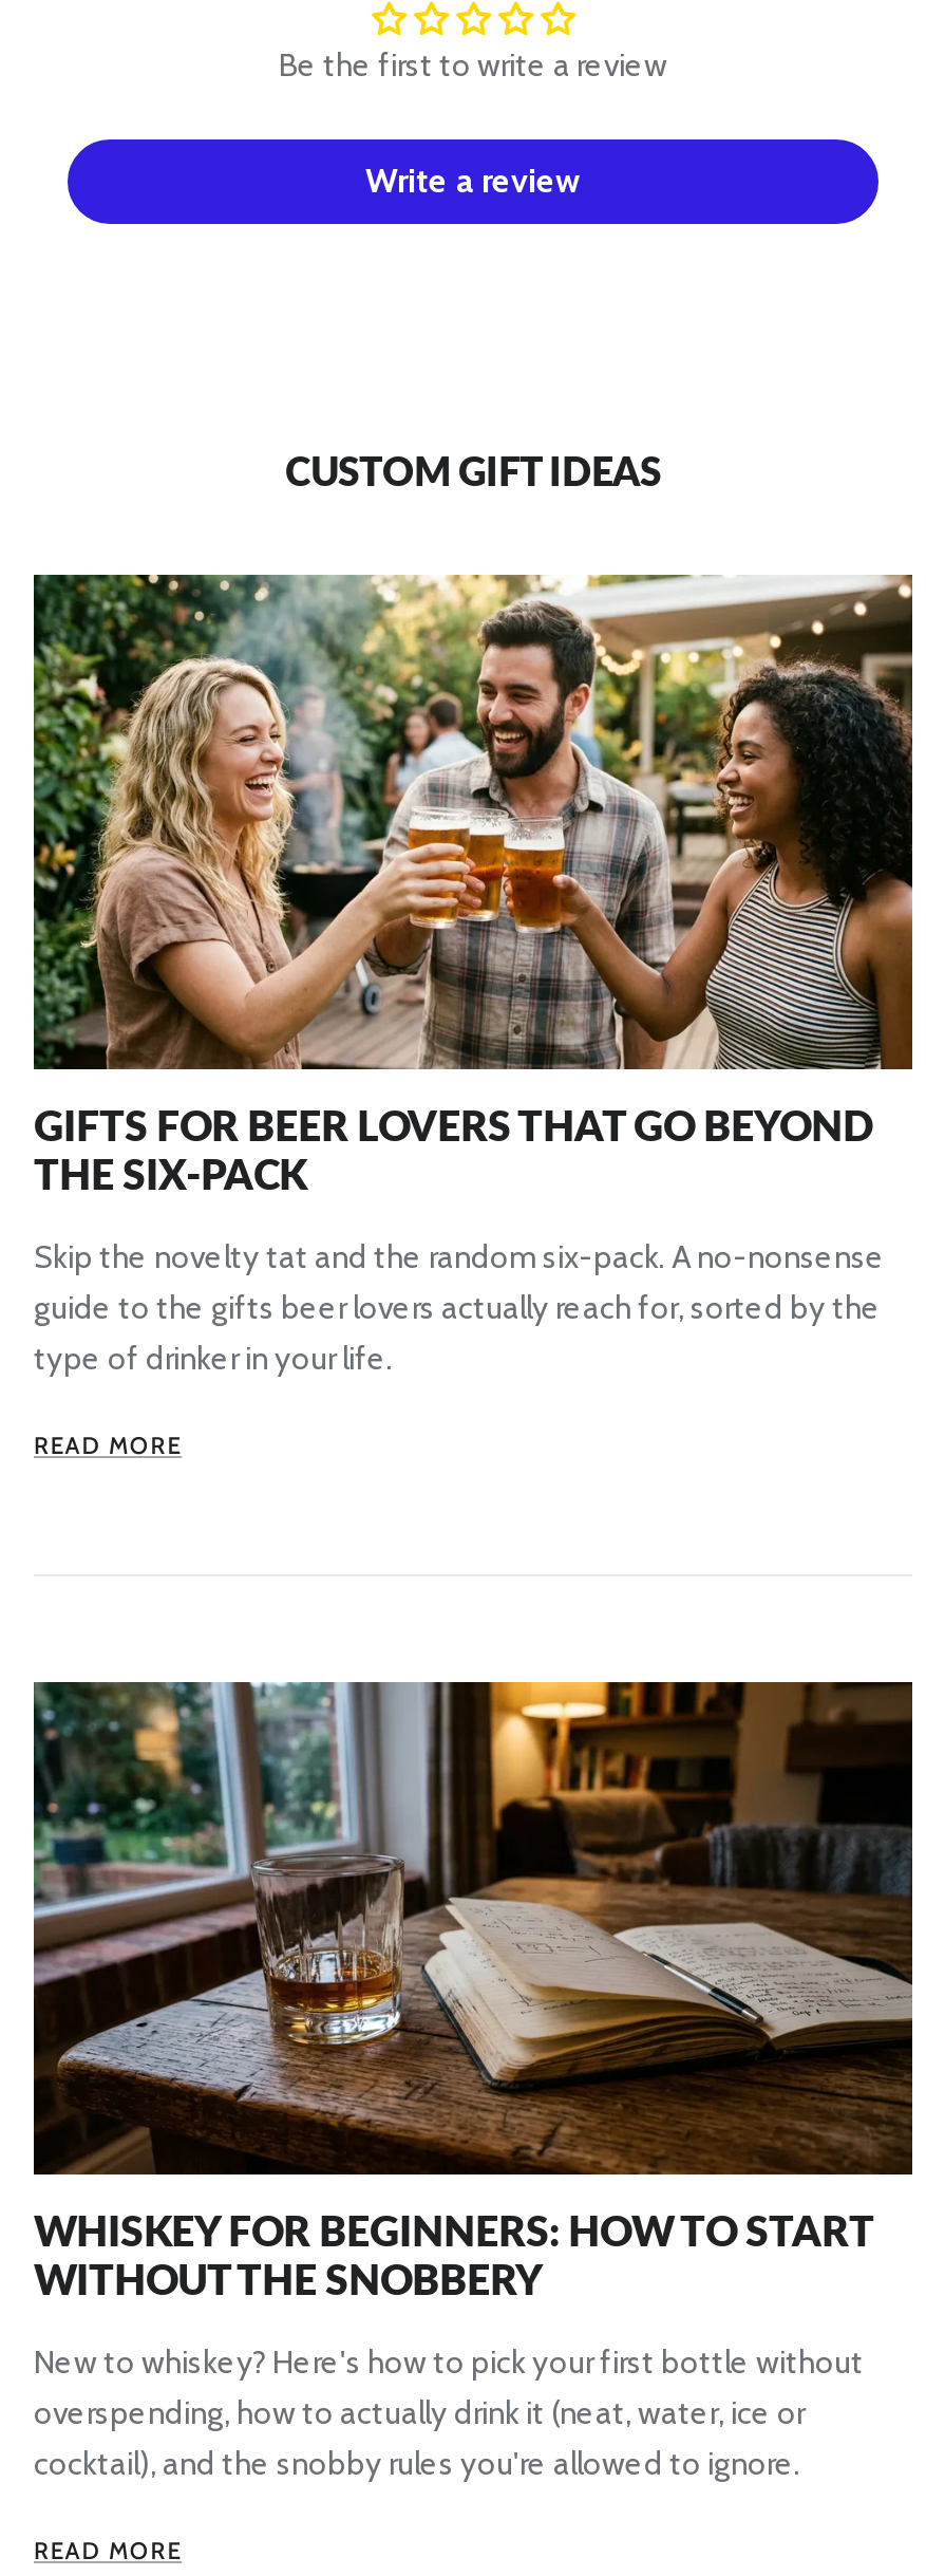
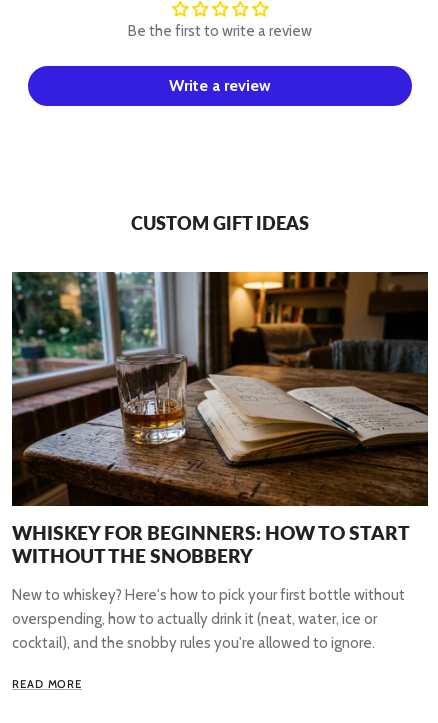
- [image]
- GIFTS FOR BEER LOVERS THAT GO BEYOND
- THE SIX-PACK
- Skip the novelty tat and the random six-pack. A no-nonsense
- guide to the gifts beer lovers actually reach for, sorted by the
- type of drinker in your life.
- READ MORE
